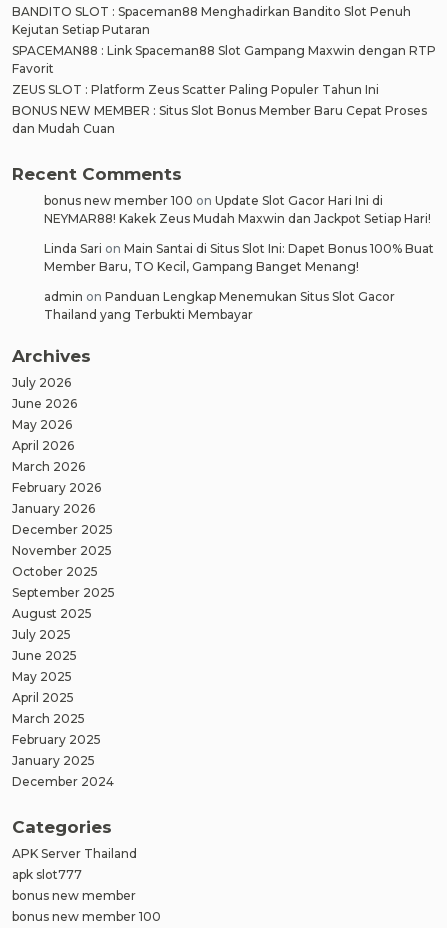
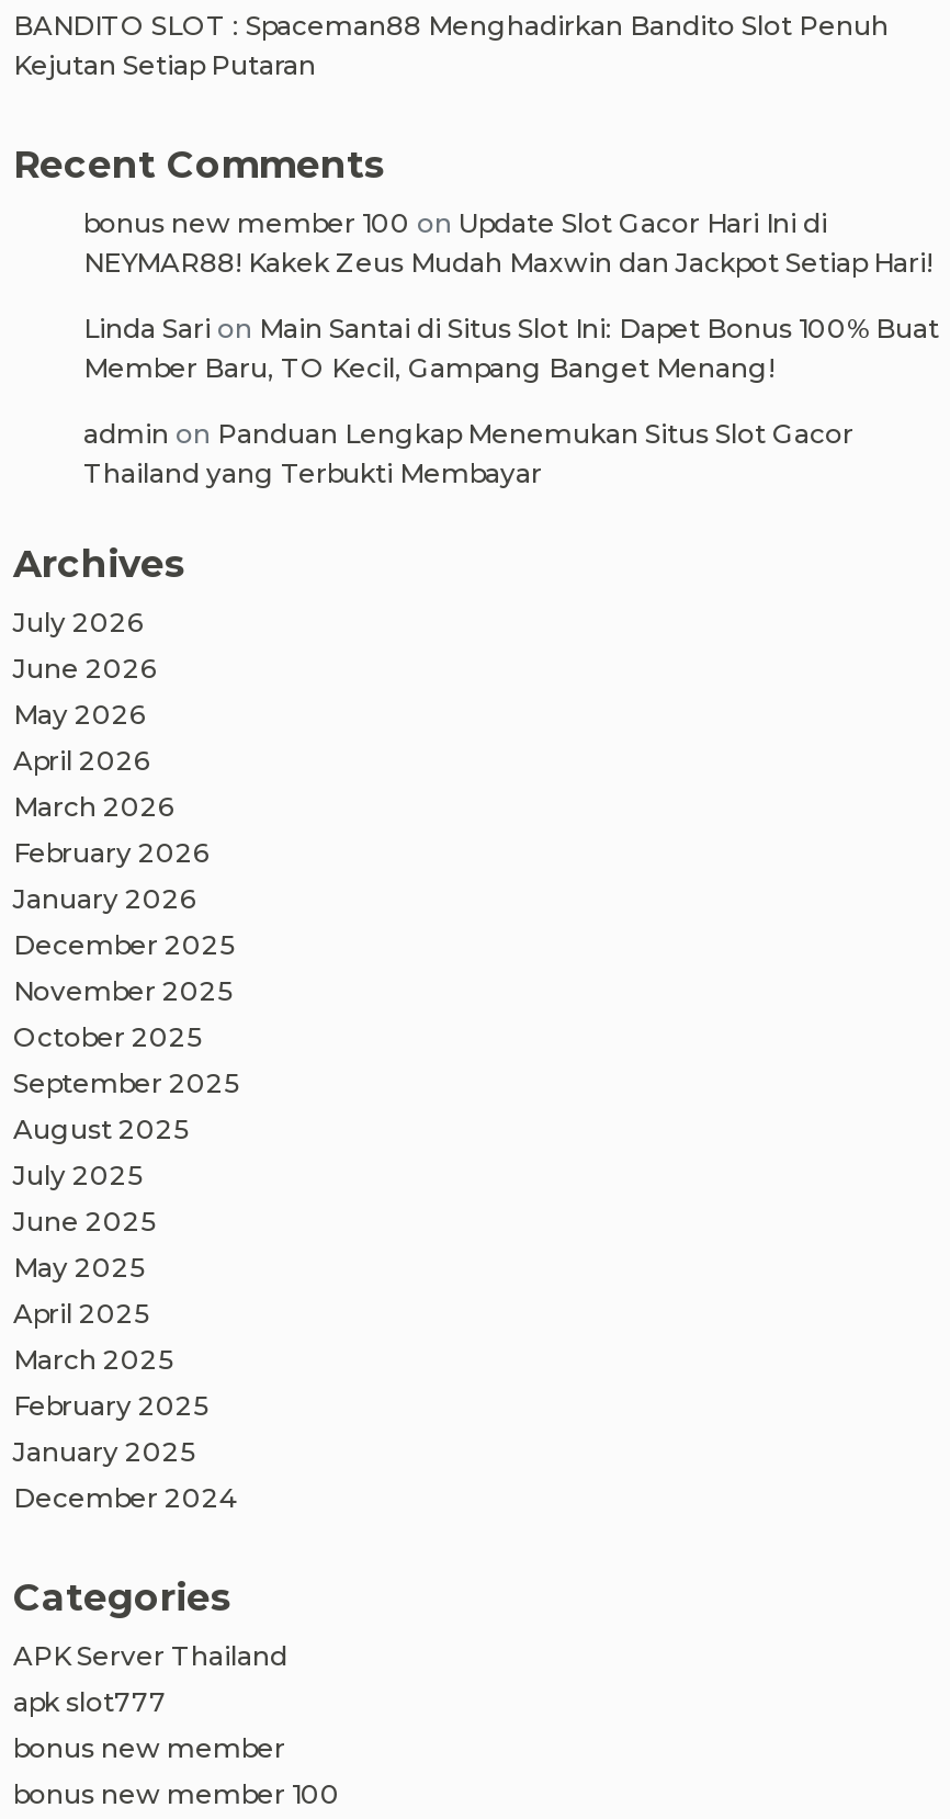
- SPACEMAN88 : Link Spaceman88 Slot Gampang Maxwin dengan RTP
- Favorit
- ZEUS SLOT : Platform Zeus Scatter Paling Populer Tahun Ini
- BONUS NEW MEMBER : Situs Slot Bonus Member Baru Cepat Proses
- dan Mudah Cuan
